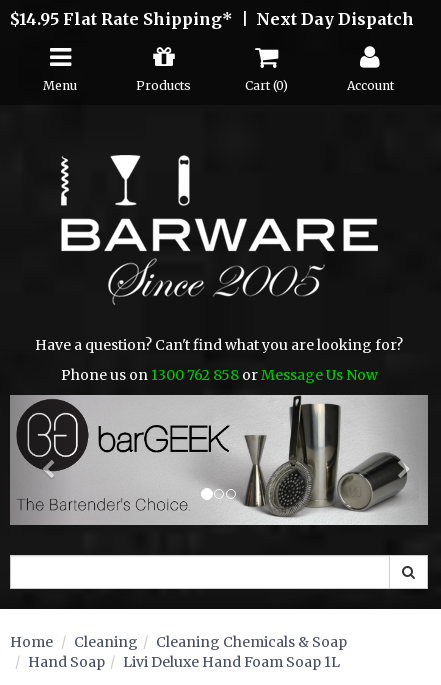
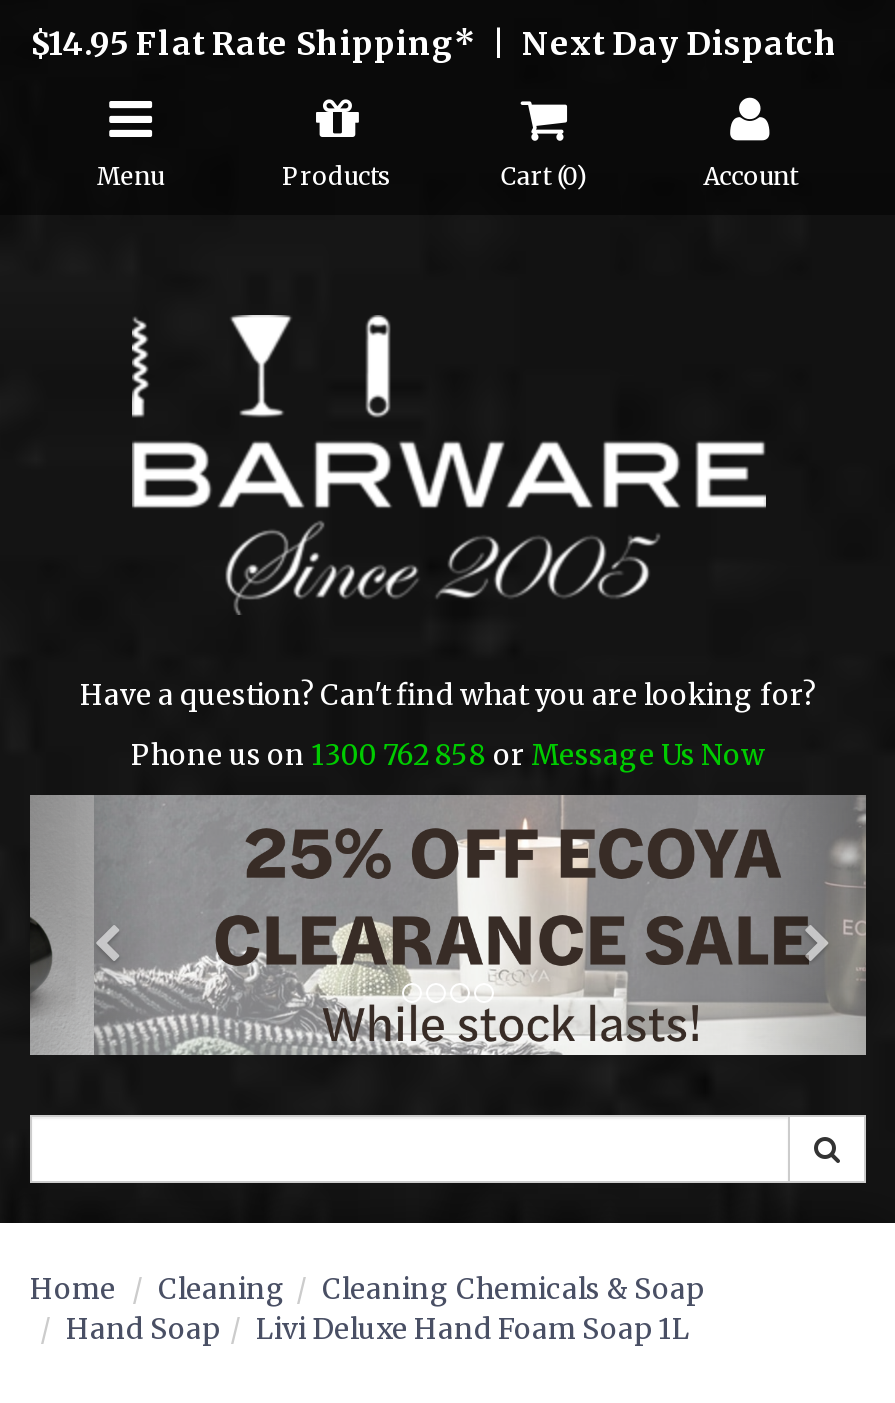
- [image]
+ [image]
